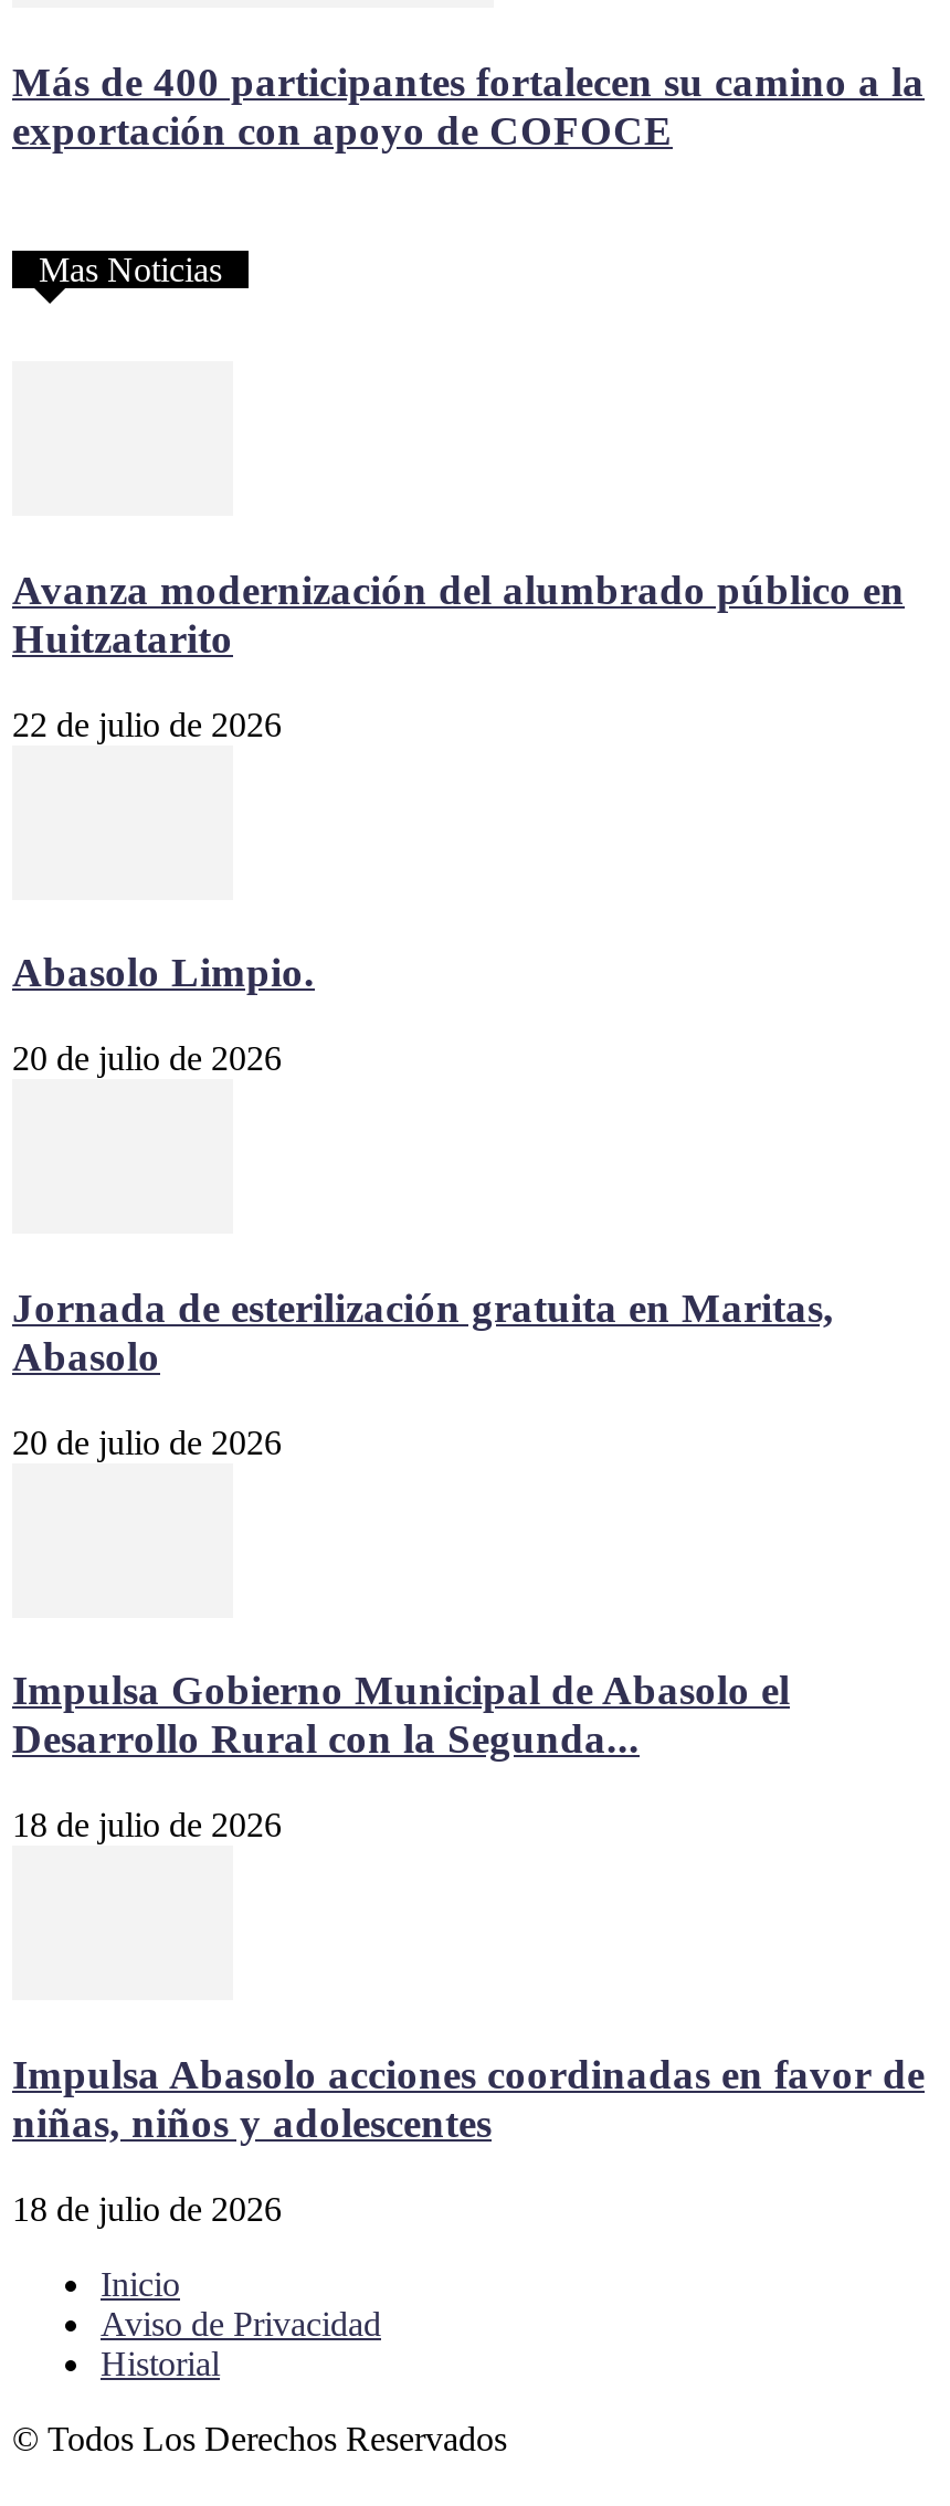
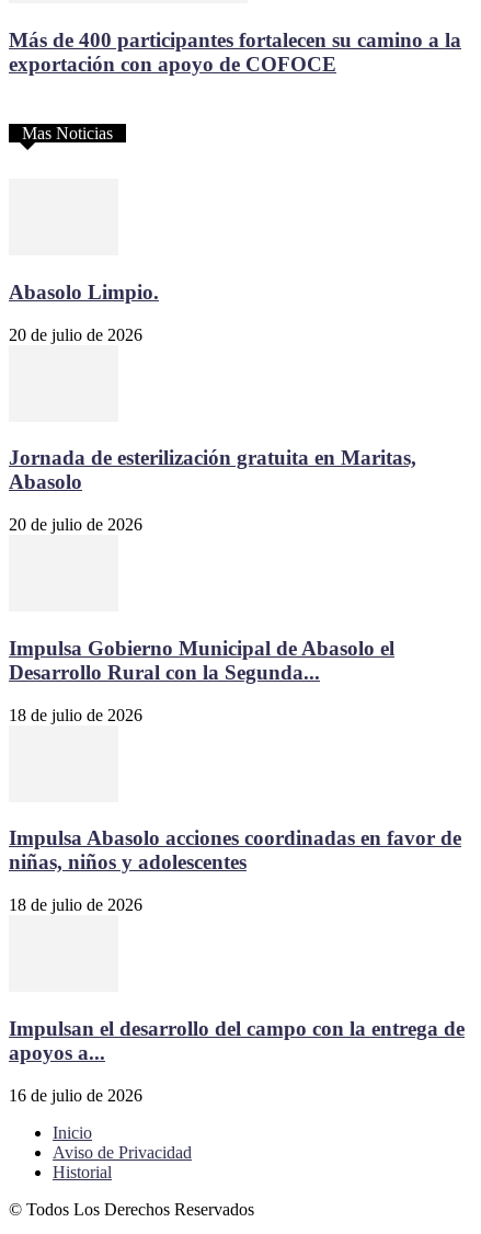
- Avanza modernización del alumbrado público en
- Huitzatarito
- 22 de julio de 2026

moved up: Abasolo Limpio. | 20 de julio de 2026 | Jornada de esterilización gratuita en Maritas, | ... | niñas, niños y adolescentes | 18 de julio de 2026

+ Impulsan el desarrollo del campo con la entrega de
+ apoyos a...
+ 16 de julio de 2026
